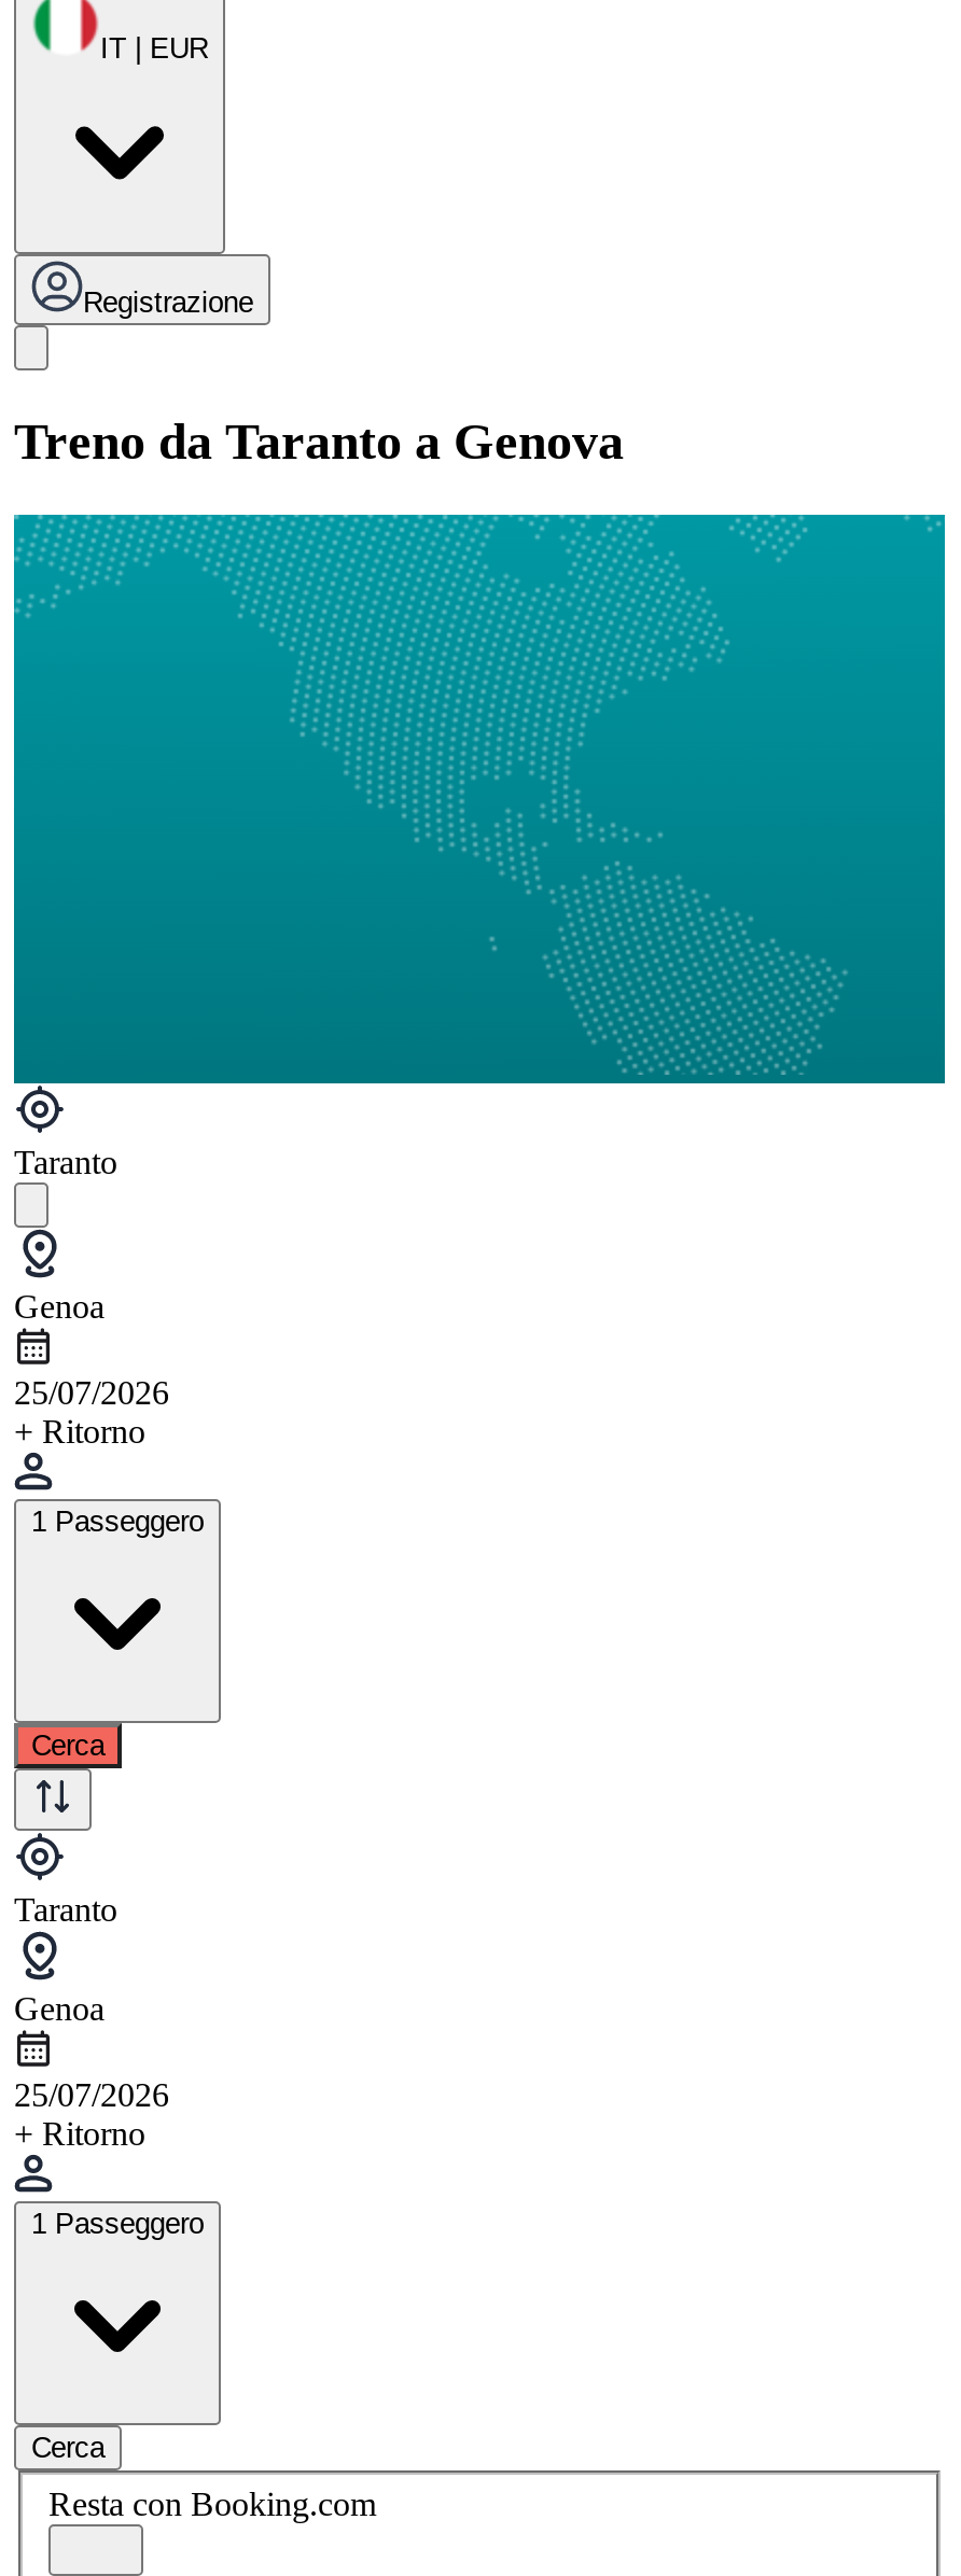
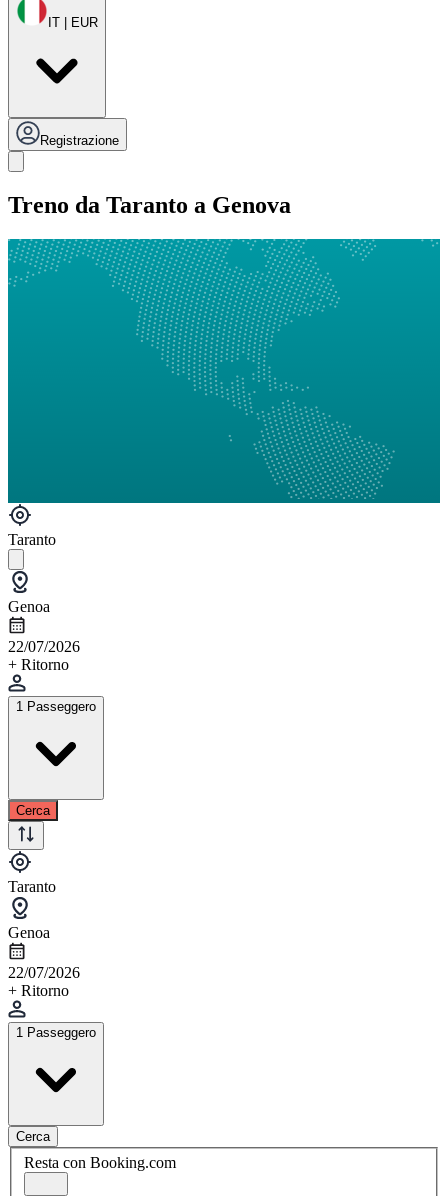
- 25/07/2026
+ 22/07/2026

- 25/07/2026
+ 22/07/2026
